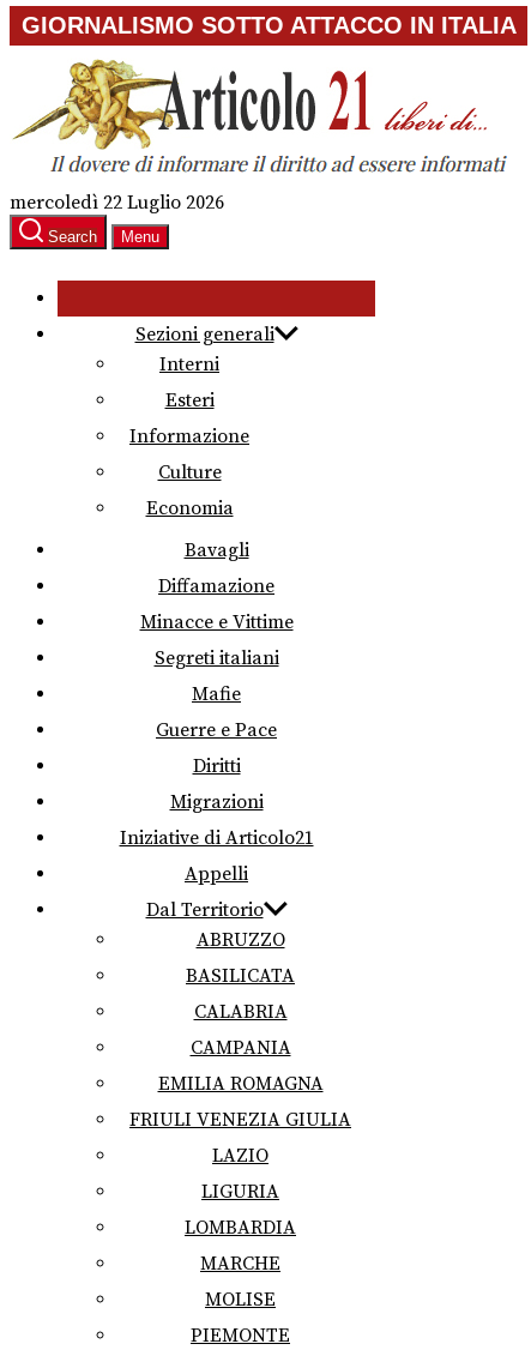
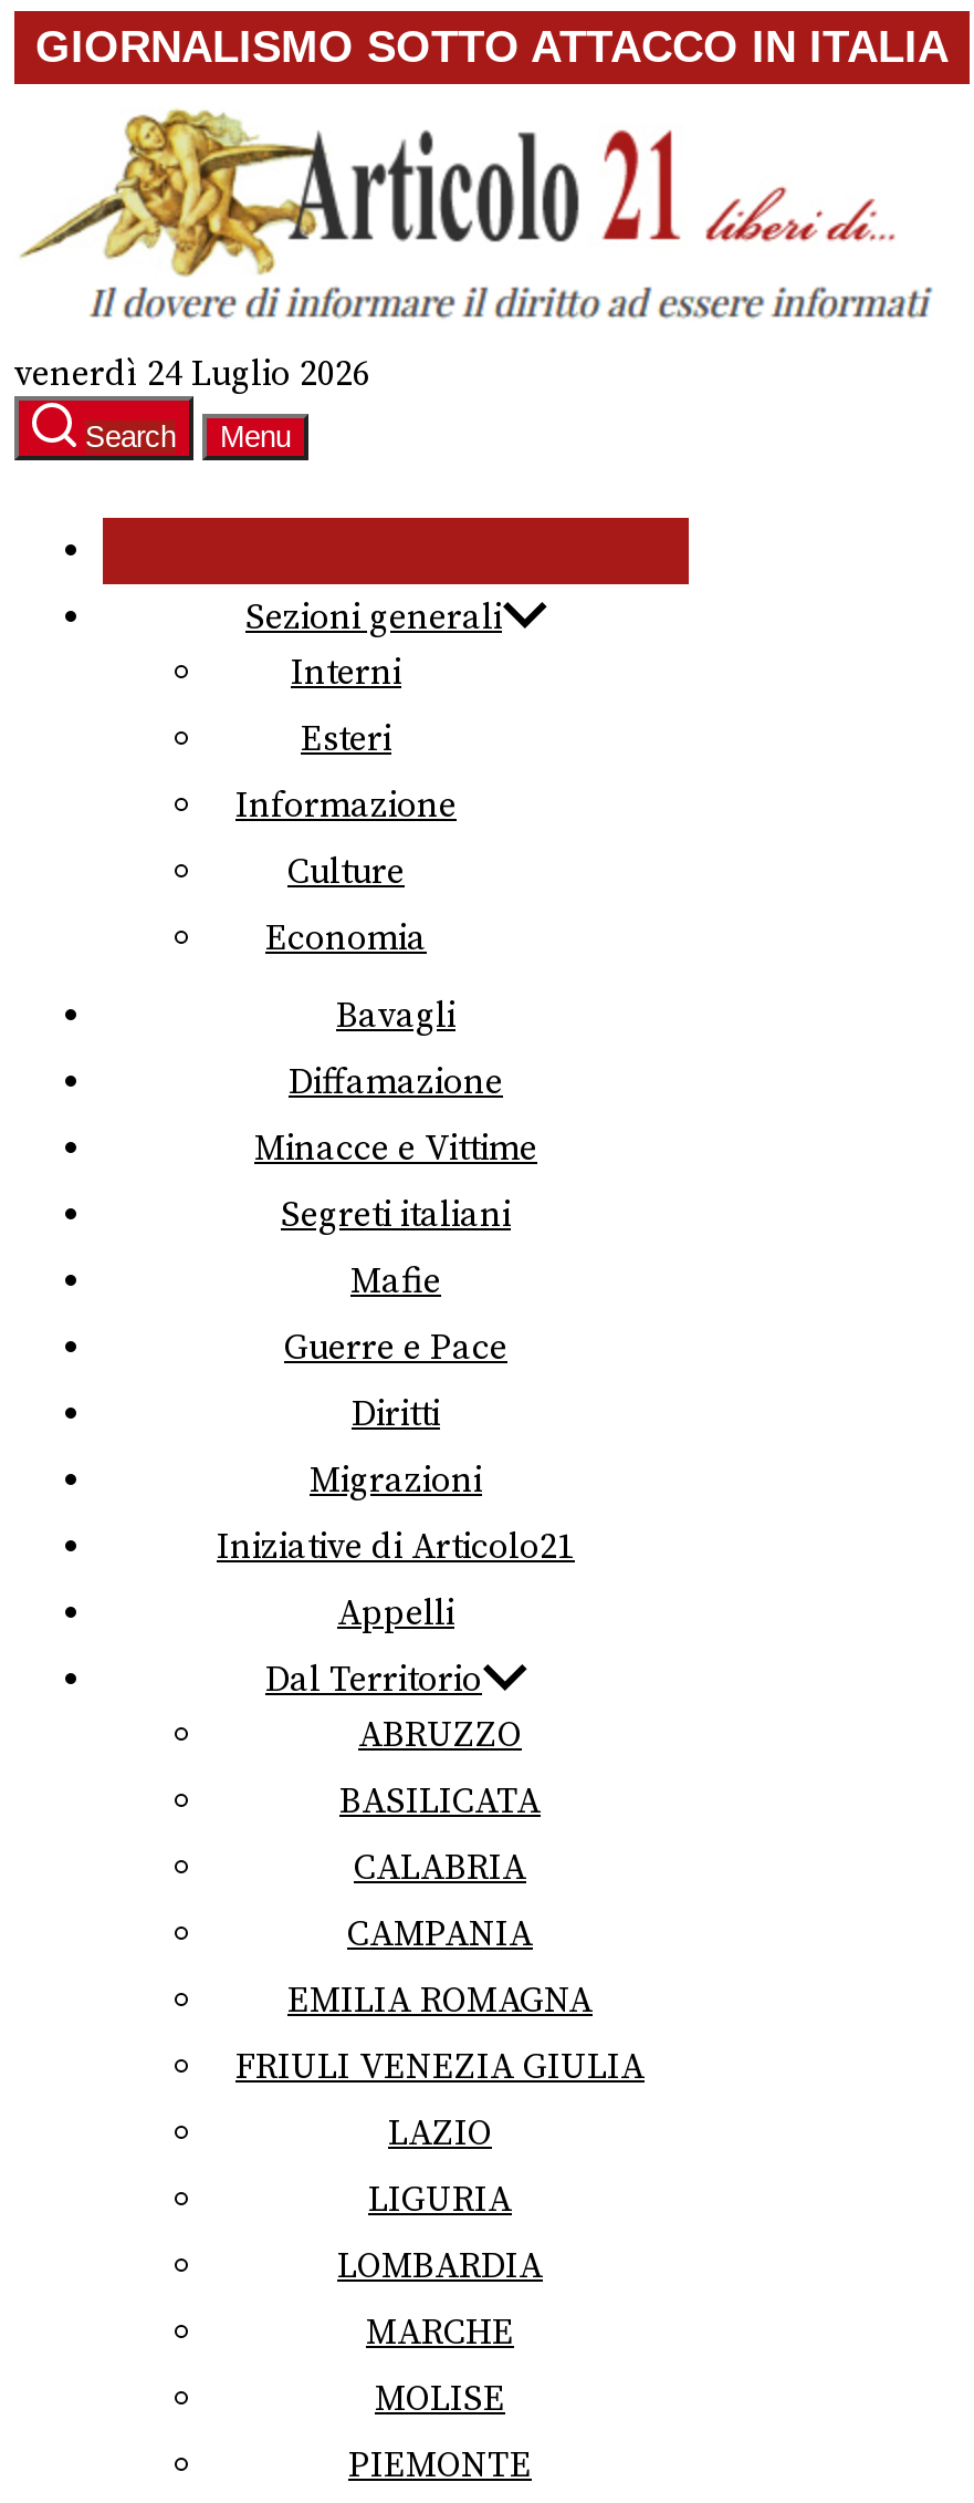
- mercoledì 22 Luglio 2026
+ venerdì 24 Luglio 2026
